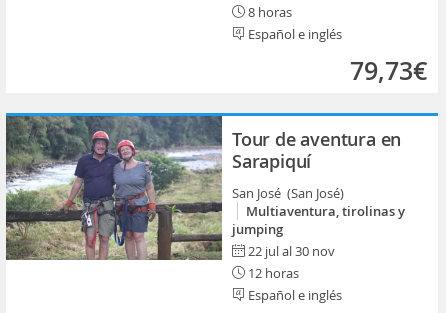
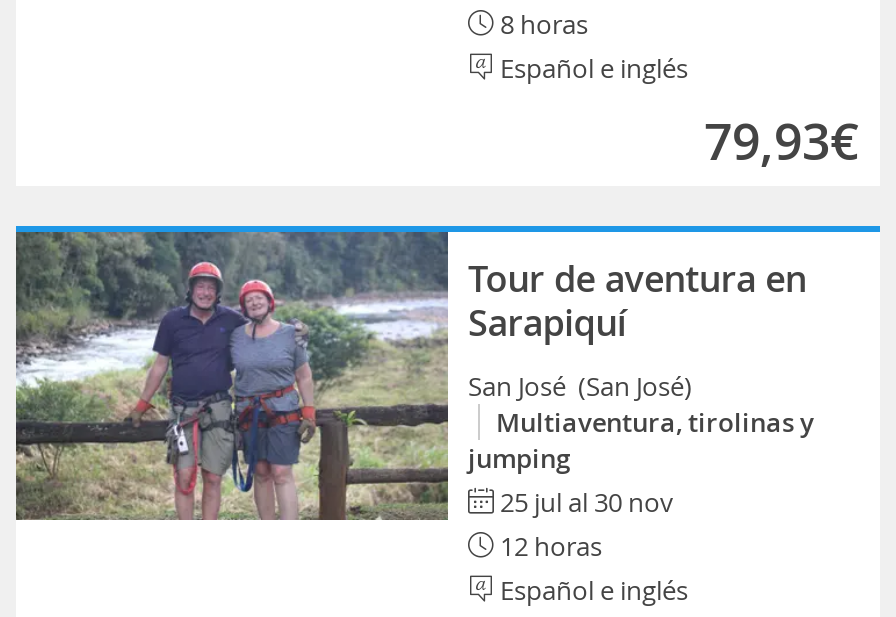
- 79,73€
+ 79,93€

- 22 jul al 30 nov
+ 25 jul al 30 nov
